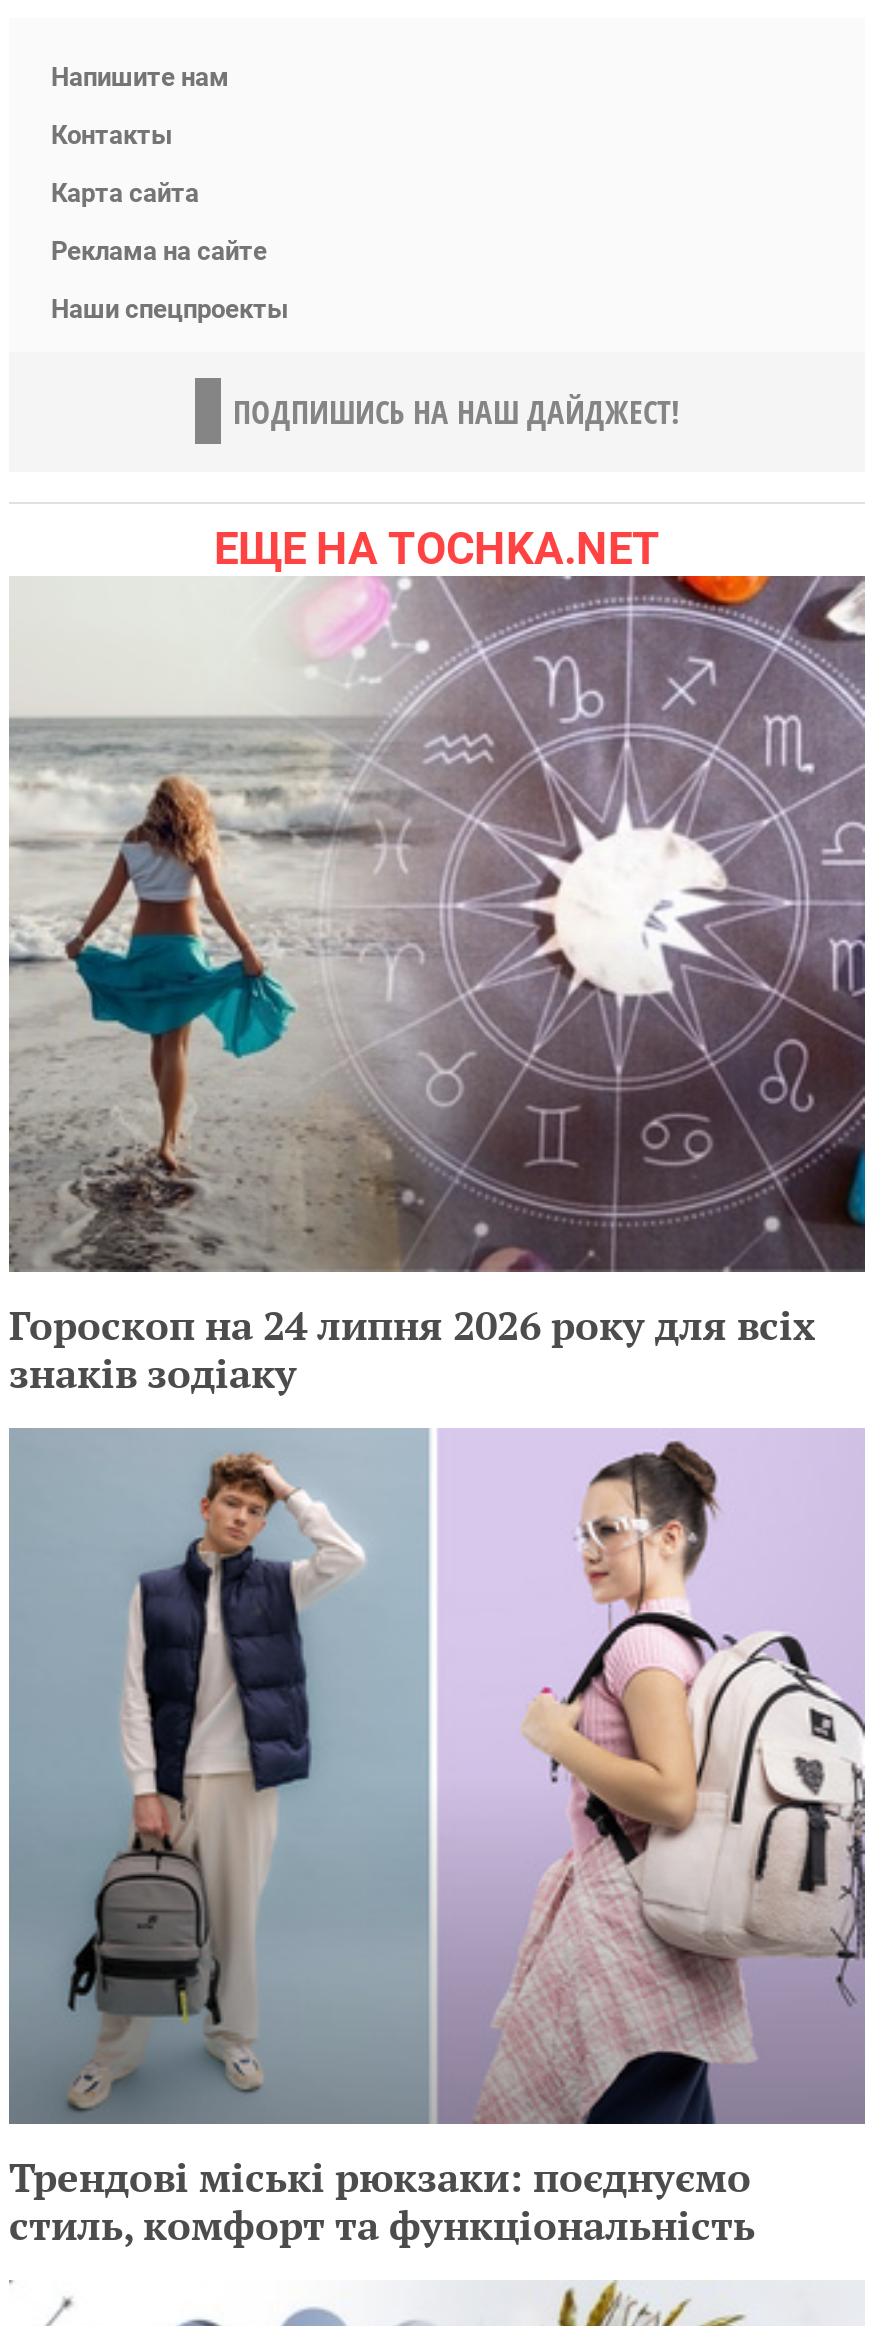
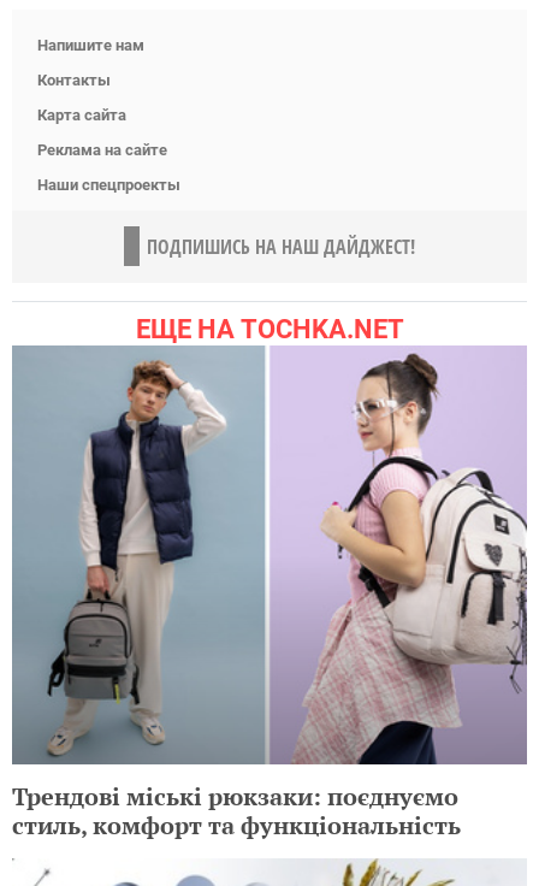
- [image]
- Гороскоп на 24 липня 2026 року для всіх
- знаків зодіаку
